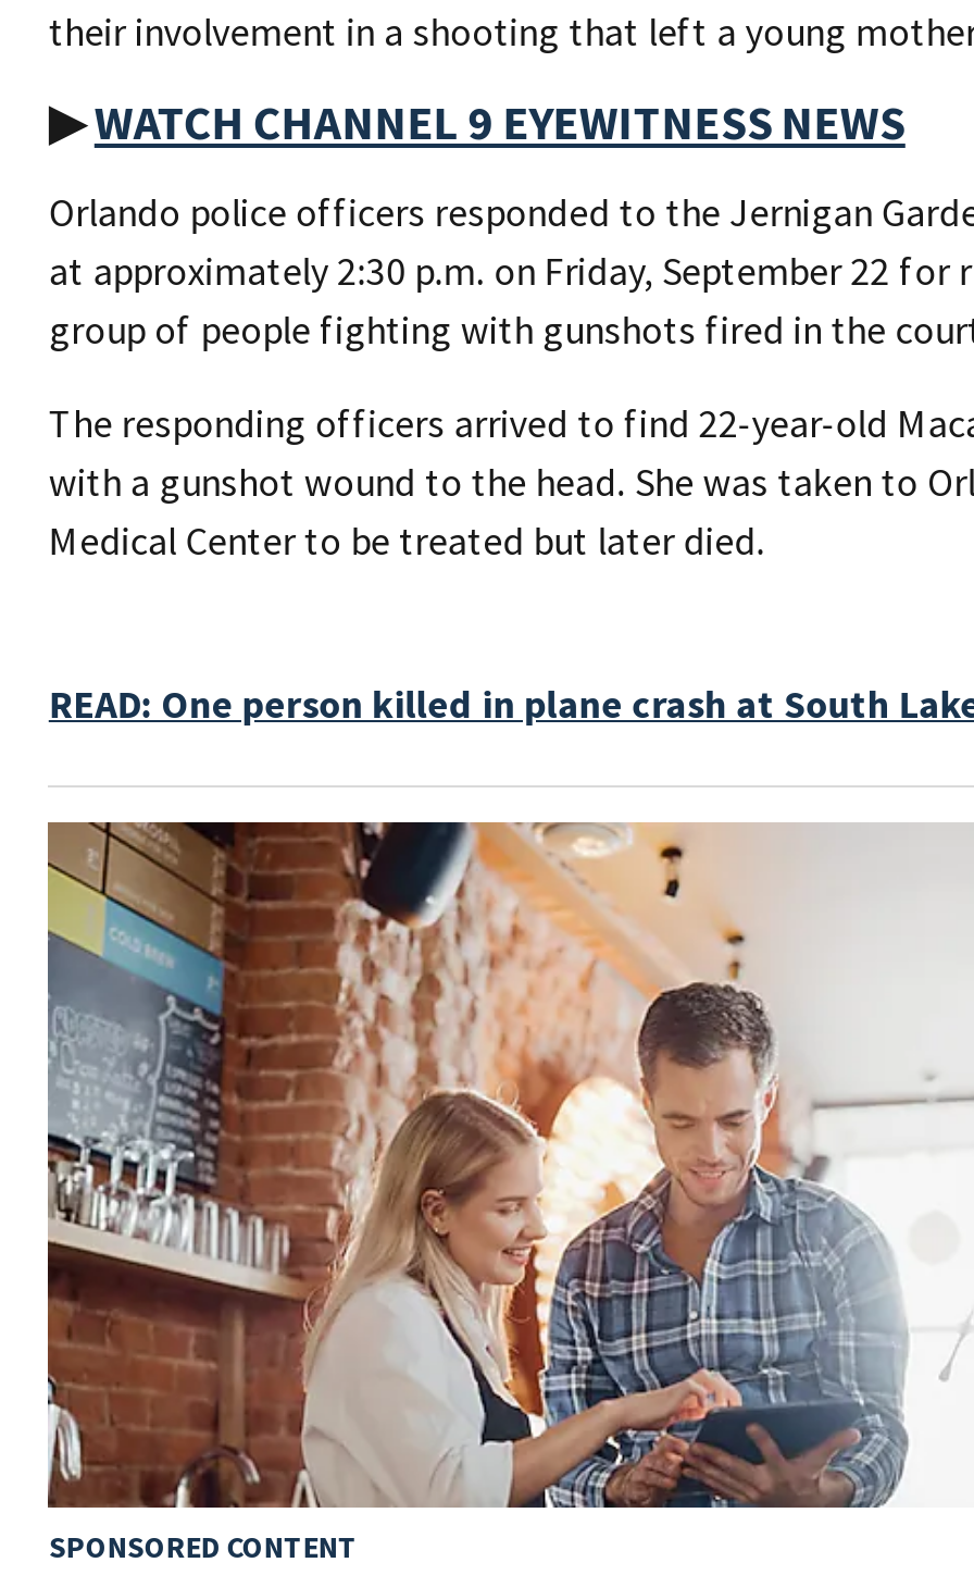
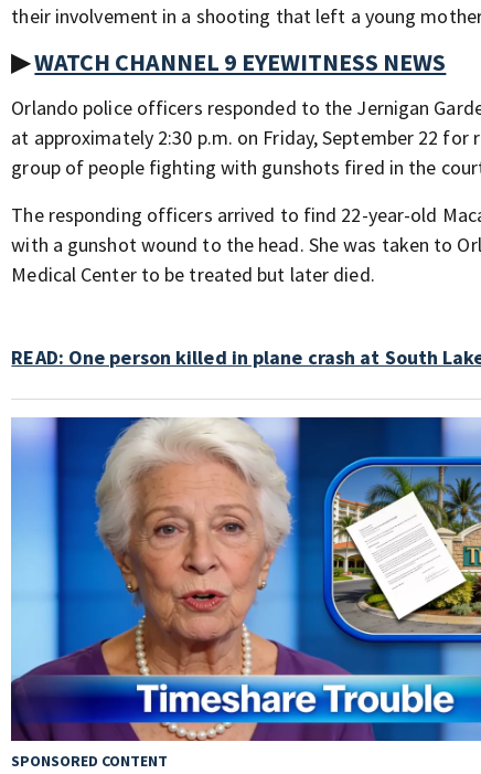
- [image]
+ [image]
